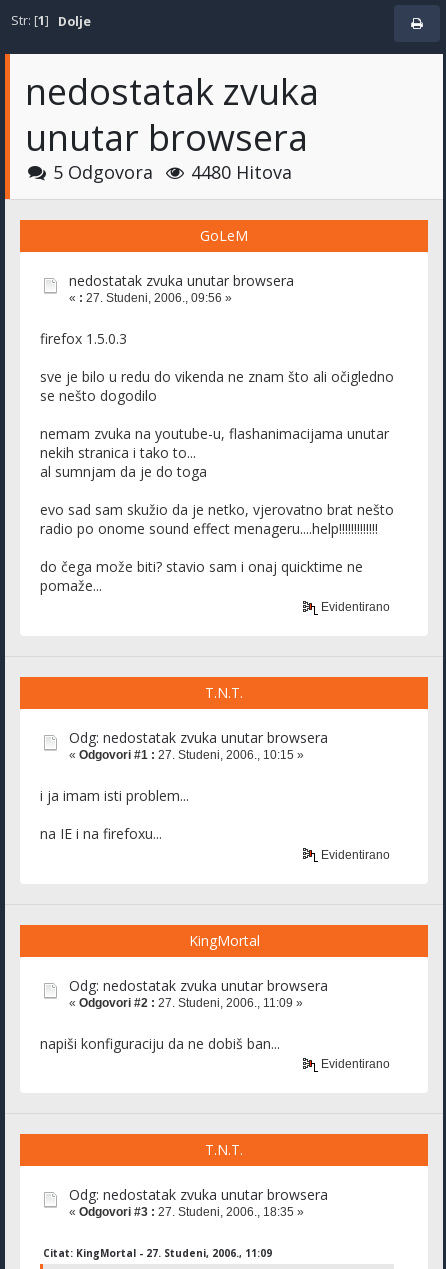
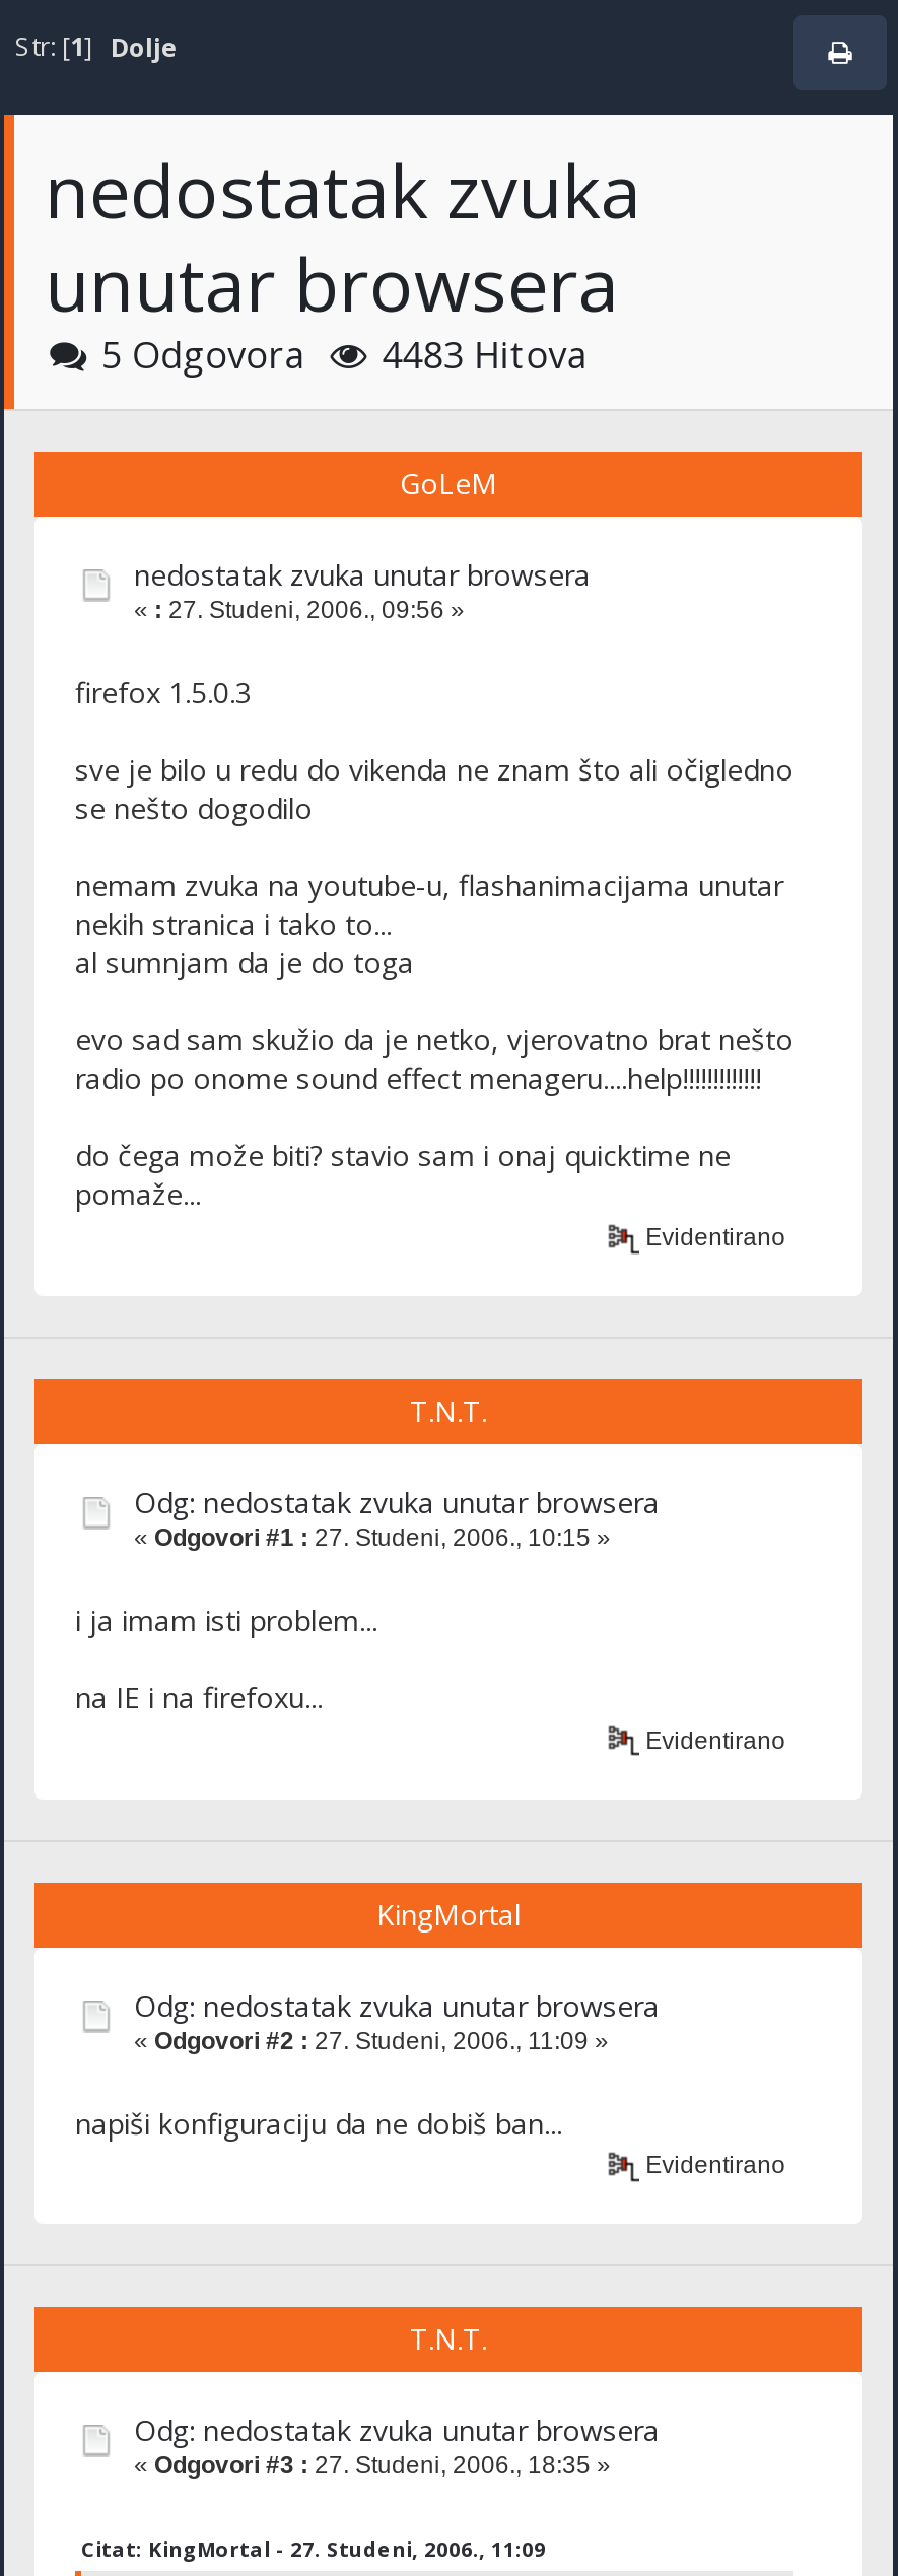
- 5 Odgovora 4480 Hitova
+ 5 Odgovora 4483 Hitova
